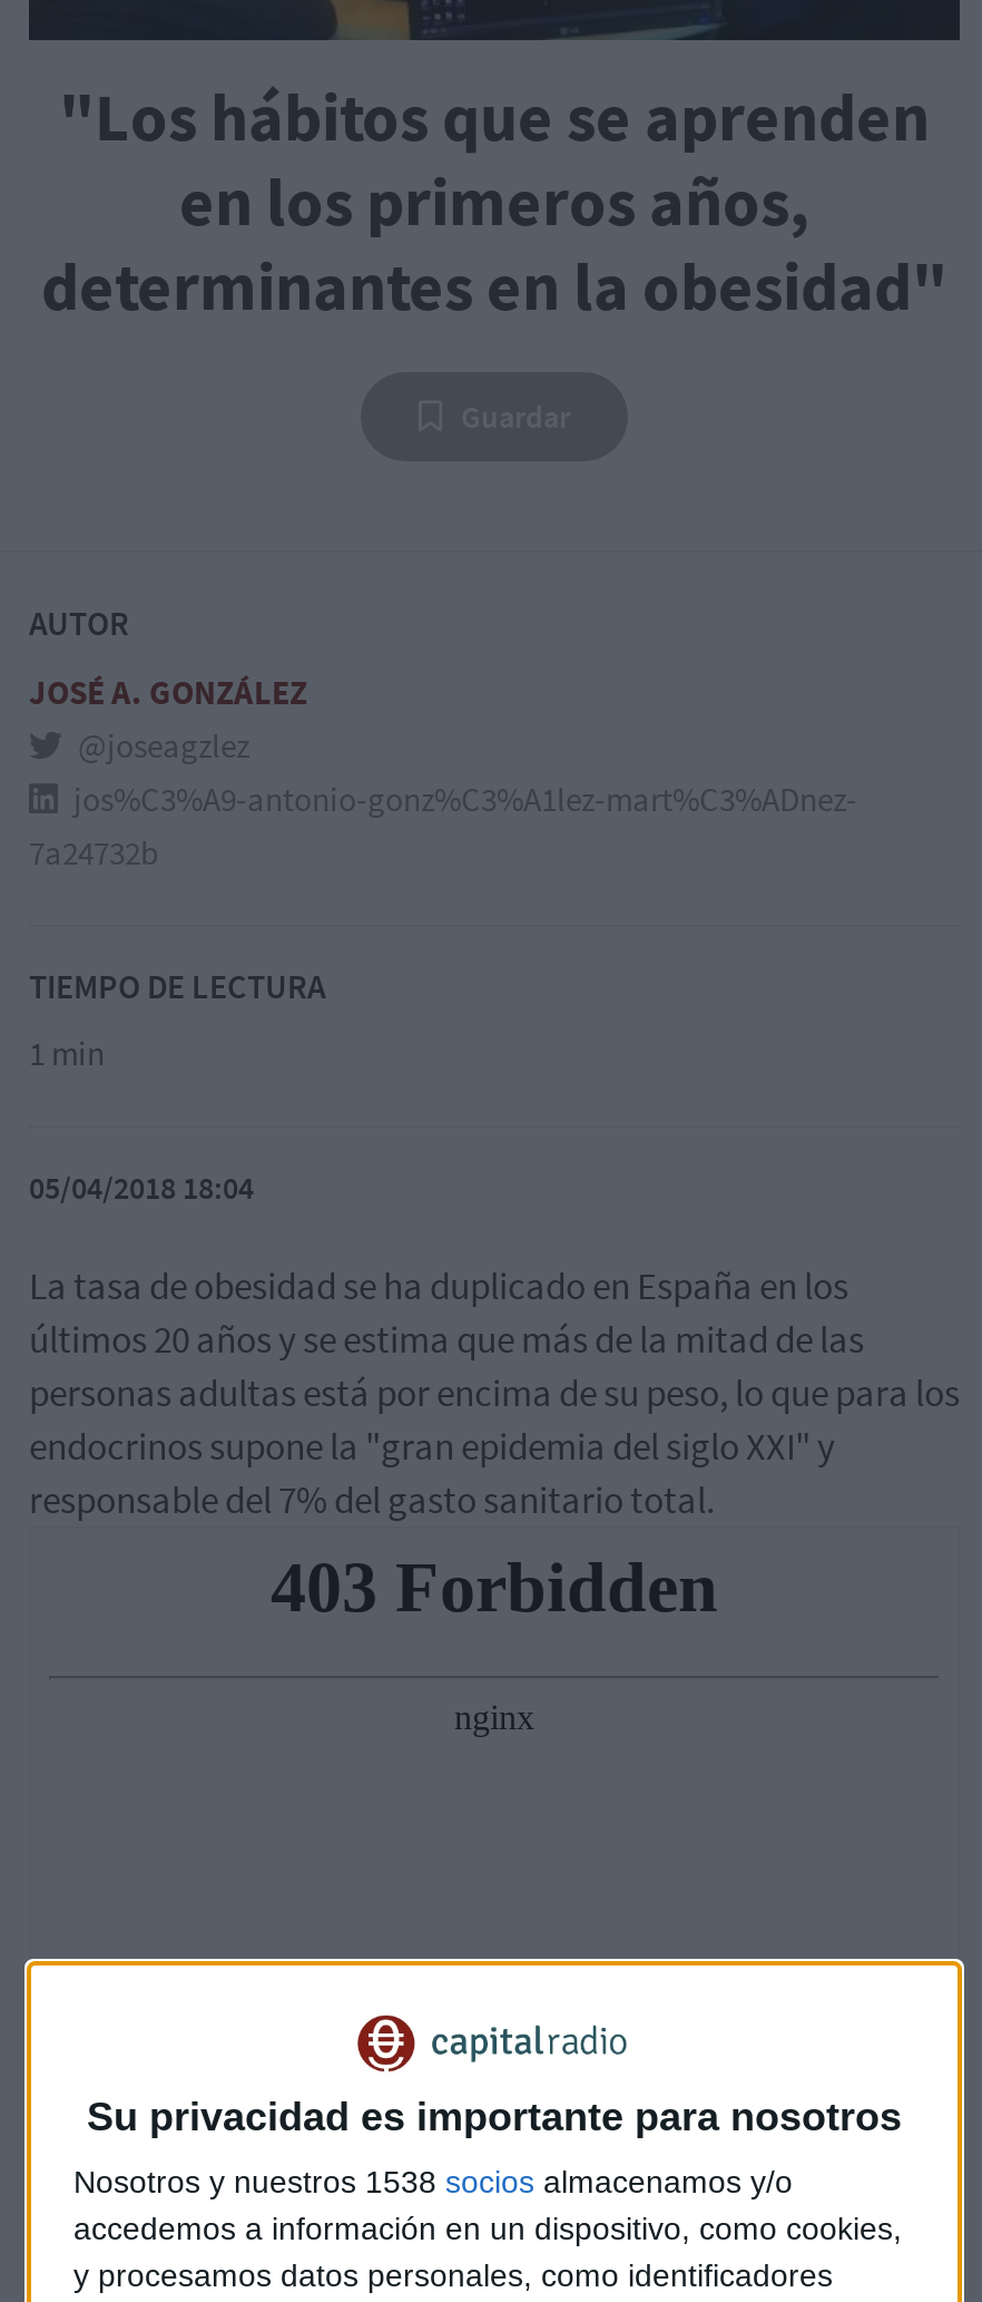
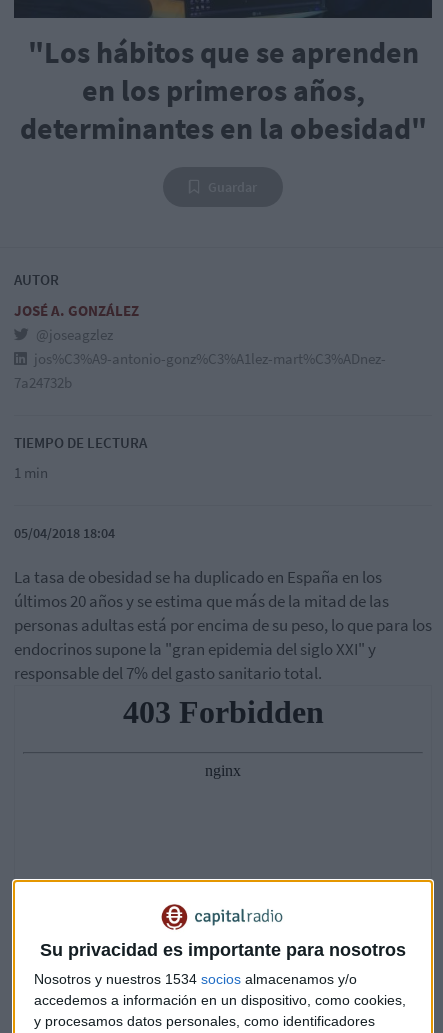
- Nosotros y nuestros 1538 socios almacenamos y/o
+ Nosotros y nuestros 1534 socios almacenamos y/o
